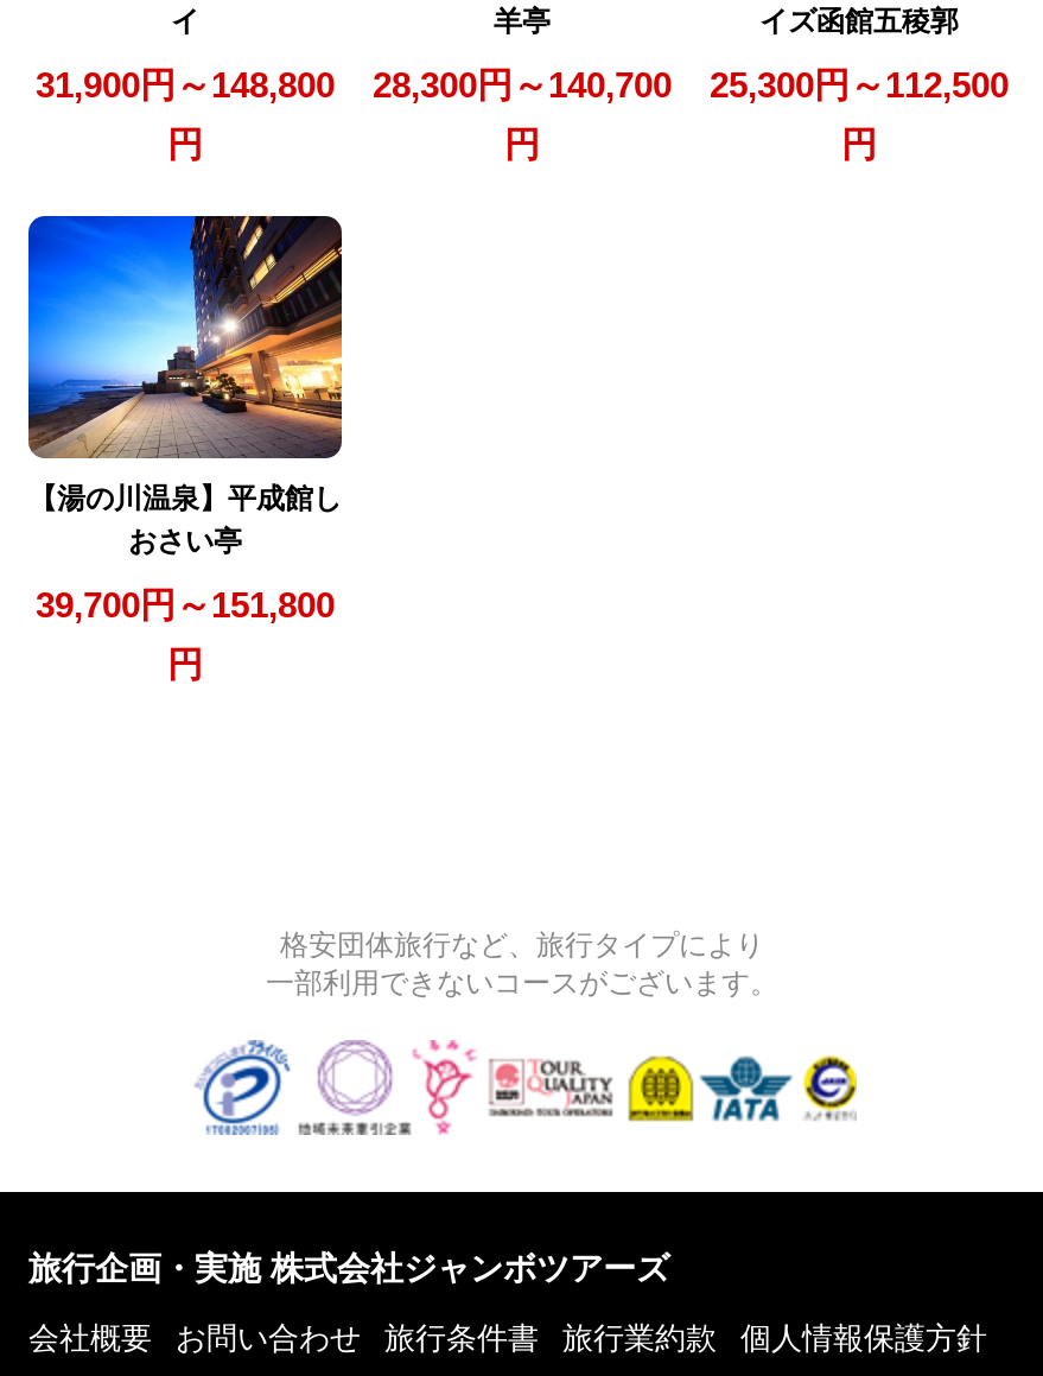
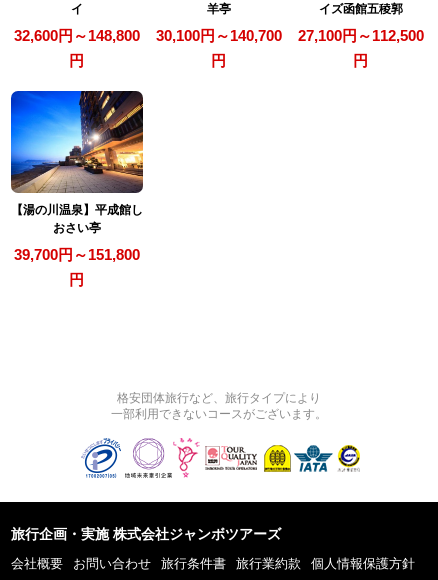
- 31,900円～148,800
+ 32,600円～148,800

- 28,300円～140,700
+ 30,100円～140,700

- 25,300円～112,500
+ 27,100円～112,500
